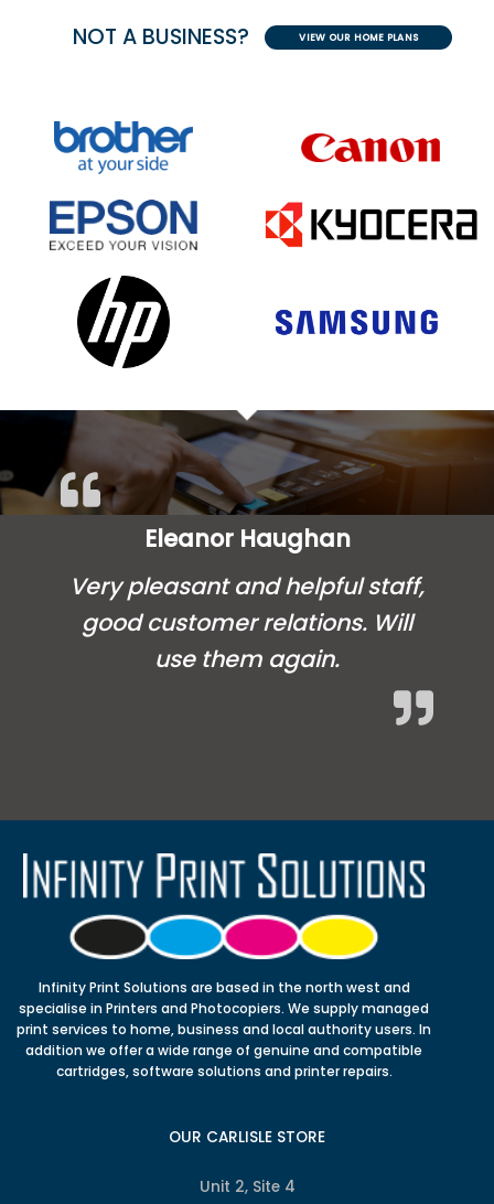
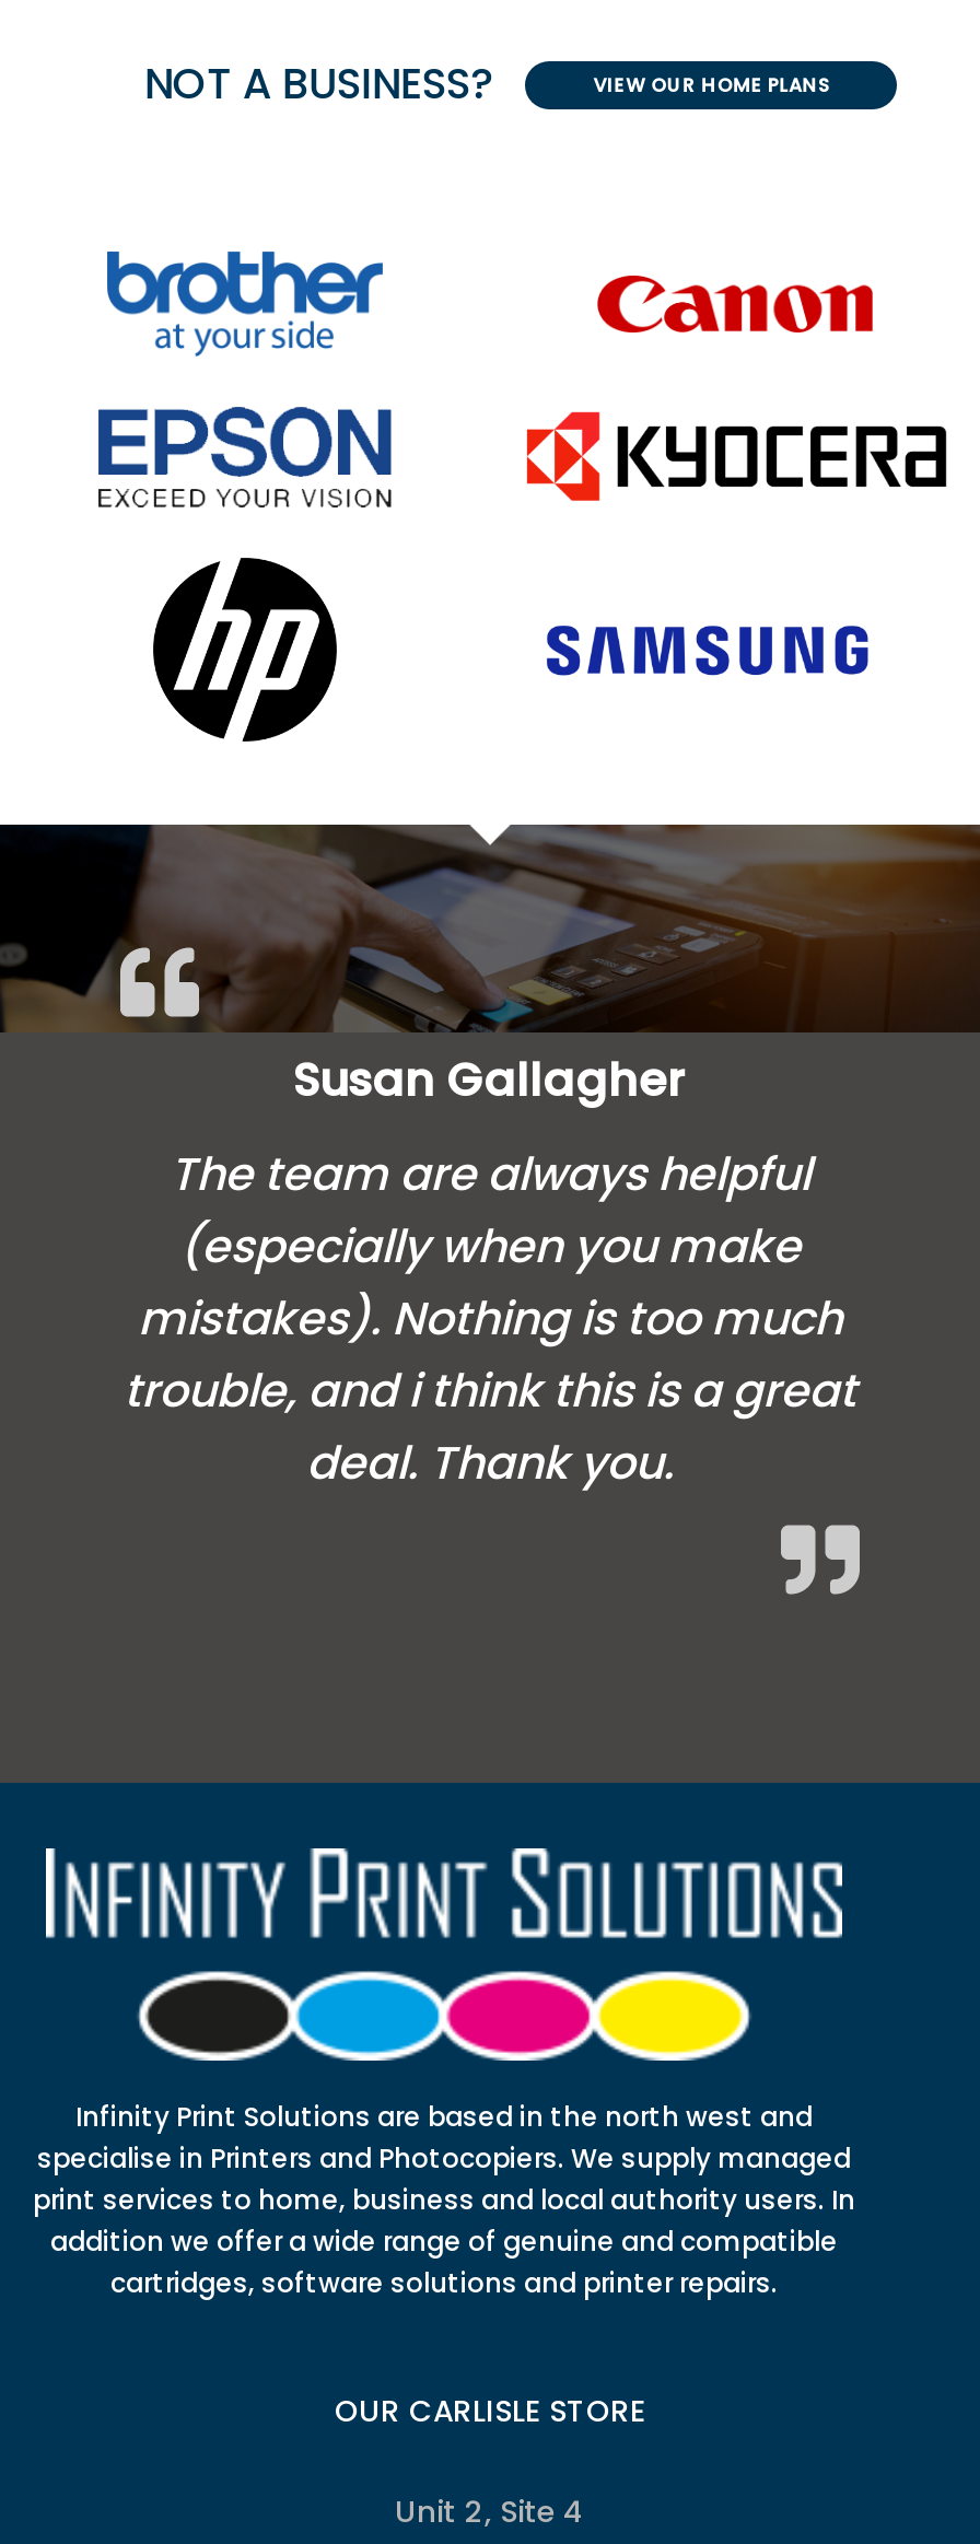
- Eleanor Haughan
+ Susan Gallagher

- Very pleasant and helpful staff,
- good customer relations. Will
- use them again.
+ The team are always helpful
+ (especially when you make
+ mistakes). Nothing is too much
+ trouble, and i think this is a great
+ deal. Thank you.
